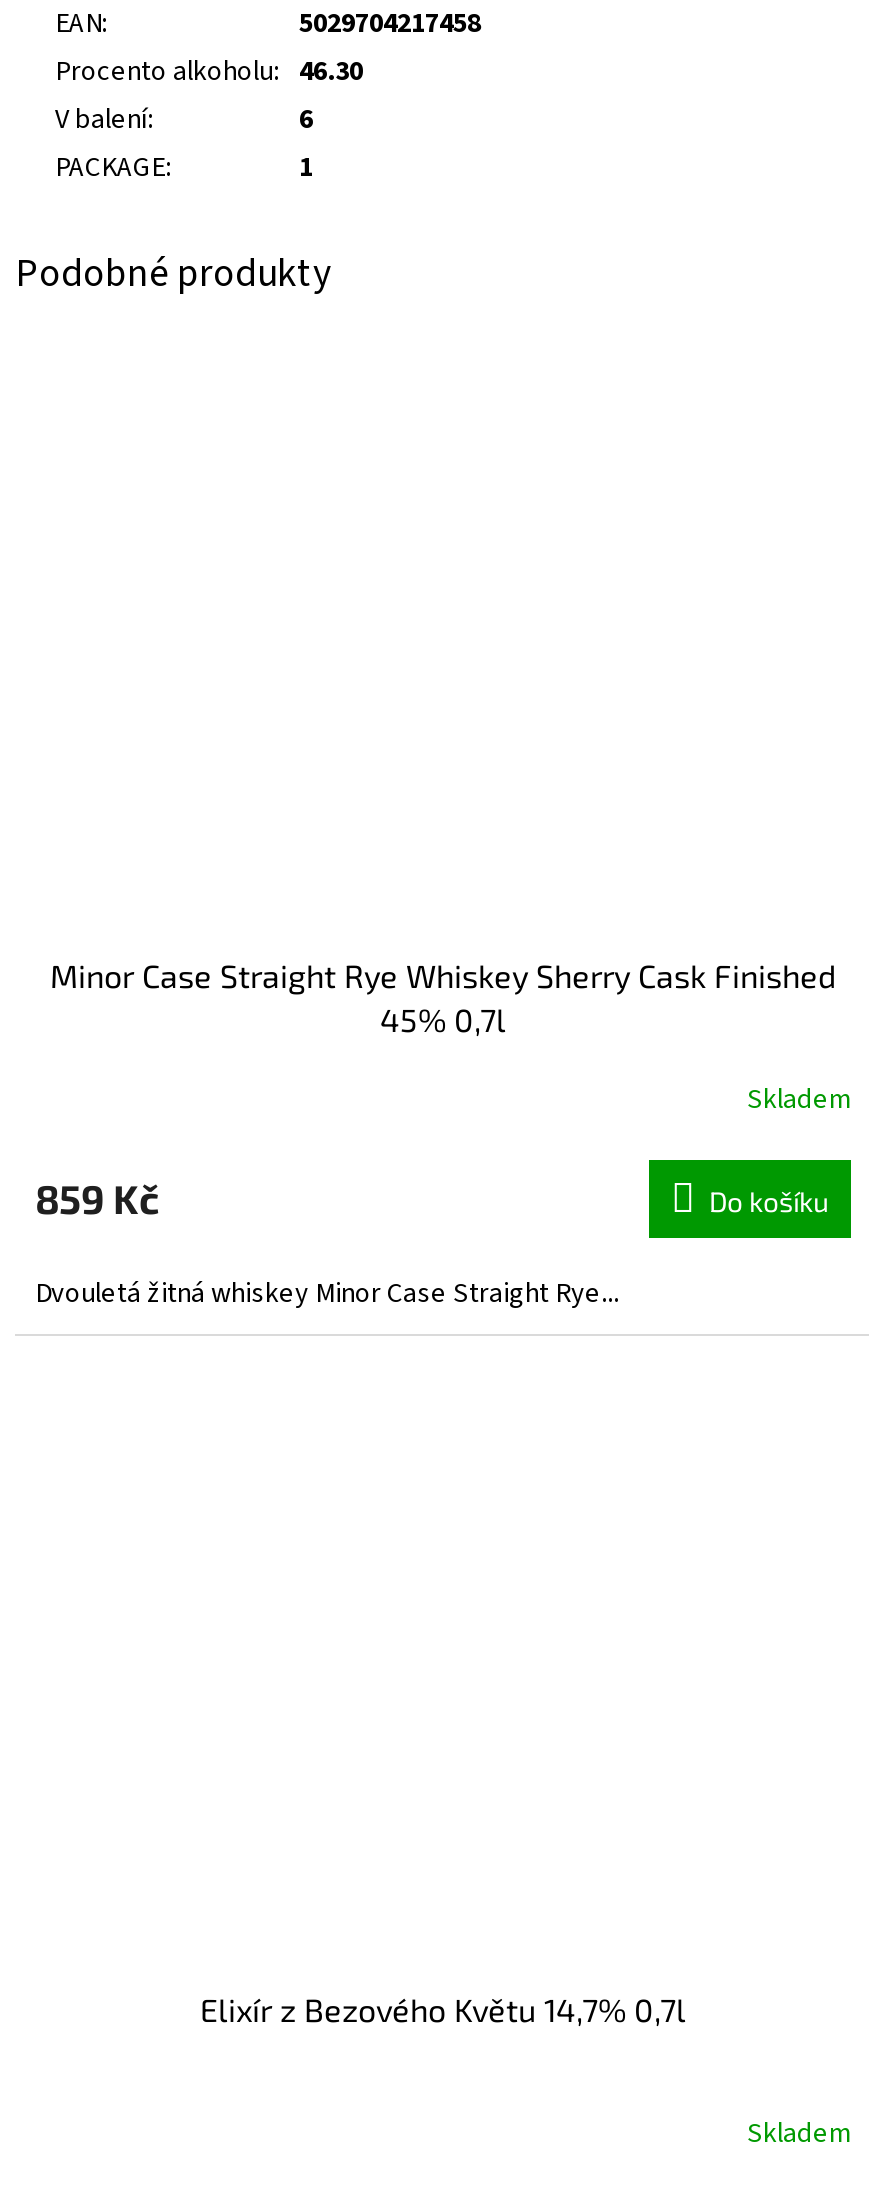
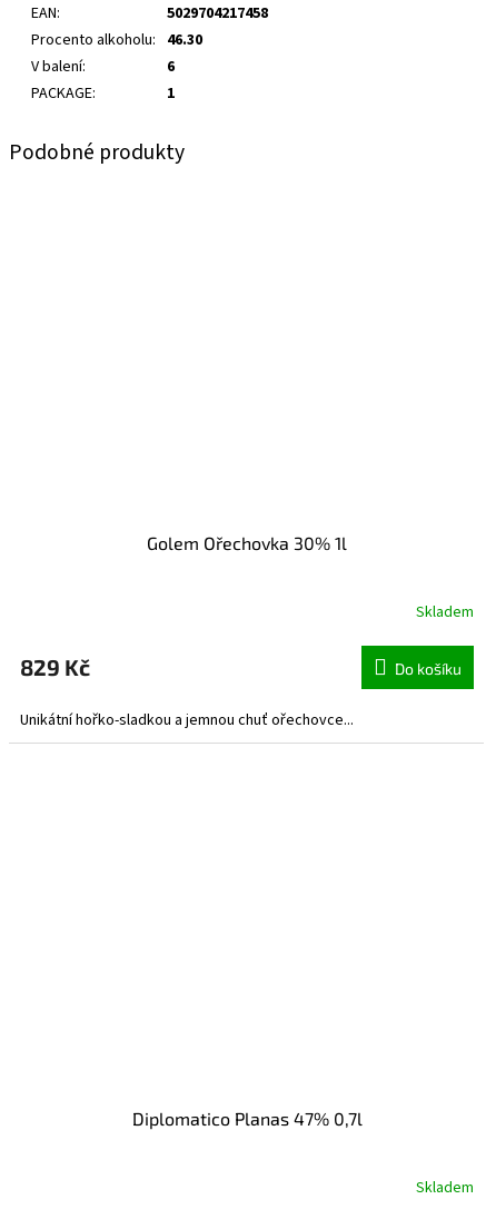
- Minor Case Straight Rye Whiskey Sherry Cask Finished
- 45% 0,7l
+ Golem Ořechovka 30% 1l

- 859 Kč
+ 829 Kč

- Dvouletá žitná whiskey Minor Case Straight Rye...
+ Unikátní hořko-sladkou a jemnou chuť ořechovce...

- Elixír z Bezového Květu 14,7% 0,7l
+ Diplomatico Planas 47% 0,7l
